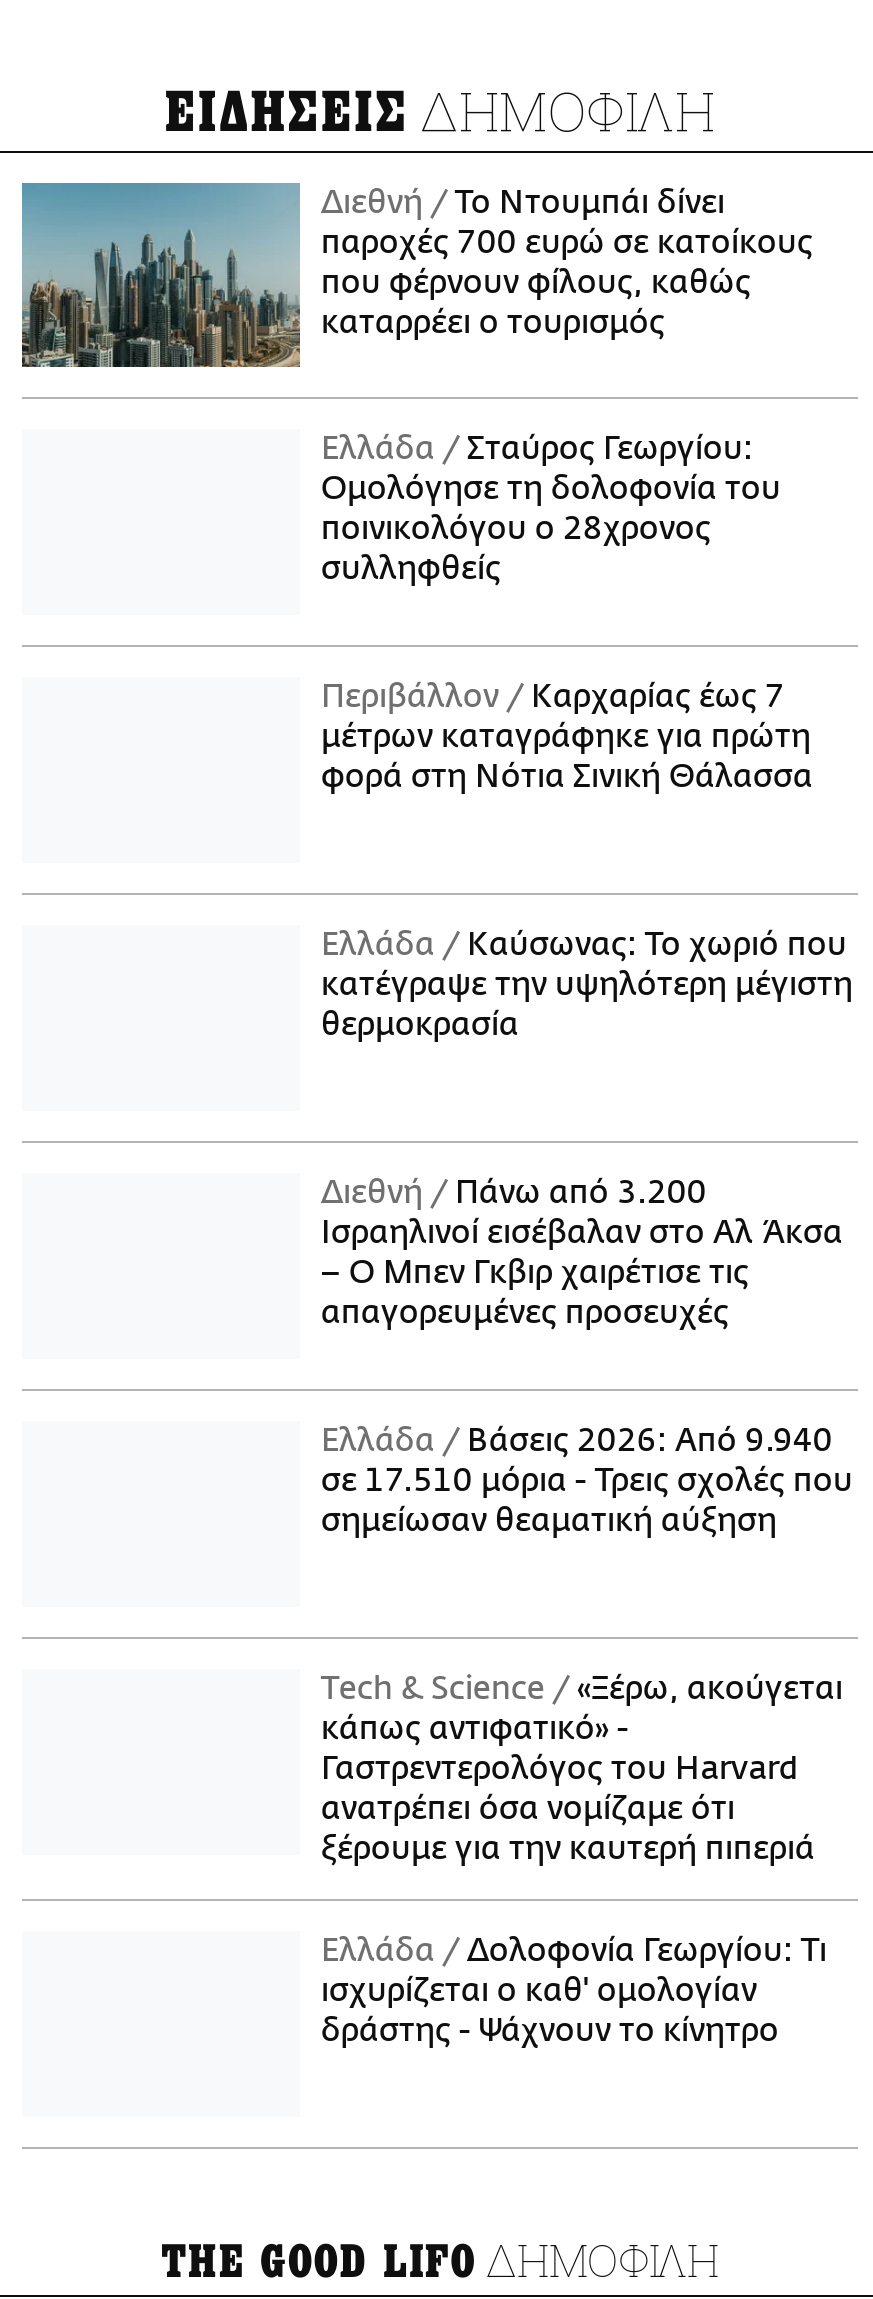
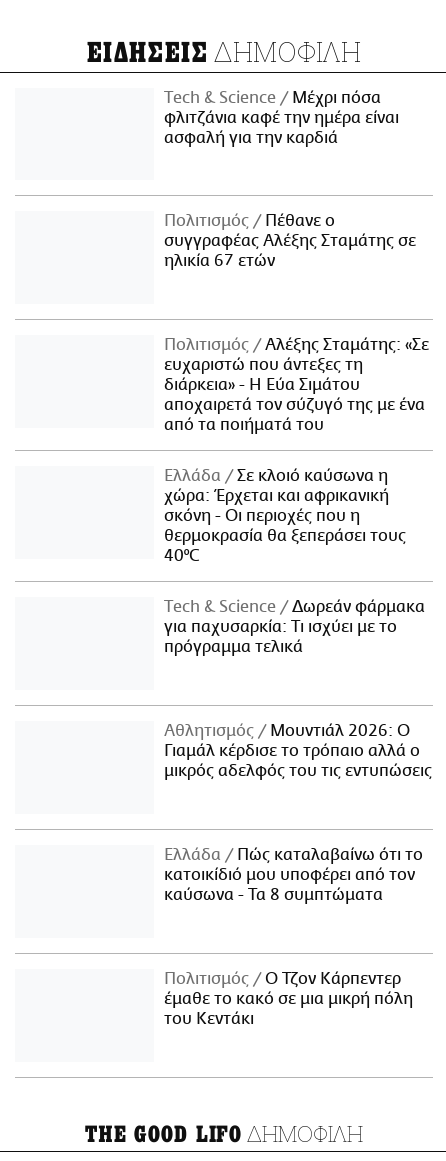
- [image]

- Διεθνή Το Ντουμπάι δίνει
- παροχές 700 ευρώ σε κατοίκους
- που φέρνουν φίλους, καθώς
- καταρρέει ο τουρισμός
+ Τech & Science Μέχρι πόσα
+ φλιτζάνια καφέ την ημέρα είναι
+ ασφαλή για την καρδιά

- Ελλάδα Σταύρος Γεωργίου:
- Ομολόγησε τη δολοφονία του
- ποινικολόγου ο 28χρονος
- συλληφθείς
+ Πολιτισμός Πέθανε ο
+ συγγραφέας Αλέξης Σταμάτης σε
+ ηλικία 67 ετών

- Περιβάλλον Καρχαρίας έως 7
- μέτρων καταγράφηκε για πρώτη
- φορά στη Νότια Σινική Θάλασσα
+ Πολιτισμός Αλέξης Σταμάτης: «Σε
+ ευχαριστώ που άντεξες τη
+ διάρκεια» - Η Εύα Σιμάτου
+ αποχαιρετά τον σύζυγό της με ένα
+ από τα ποιήματά του

- Ελλάδα Καύσωνας: Το χωριό που
- κατέγραψε την υψηλότερη μέγιστη
- θερμοκρασία
+ Ελλάδα Σε κλοιό καύσωνα η
+ χώρα: Έρχεται και αφρικανική
+ σκόνη - Οι περιοχές που η
+ θερμοκρασία θα ξεπεράσει τους
+ 40°C

- Διεθνή Πάνω από 3.200
- Ισραηλινοί εισέβαλαν στο Αλ Άκσα
- – Ο Μπεν Γκβιρ χαιρέτισε τις
- απαγορευμένες προσευχές
+ Τech & Science Δωρεάν φάρμακα
+ για παχυσαρκία: Τι ισχύει με το
+ πρόγραμμα τελικά

- Ελλάδα Βάσεις 2026: Από 9.940
- σε 17.510 μόρια - Τρεις σχολές που
- σημείωσαν θεαματική αύξηση
+ Αθλητισμός Μουντιάλ 2026: Ο
+ Γιαμάλ κέρδισε το τρόπαιο αλλά ο
+ μικρός αδελφός του τις εντυπώσεις

- Τech & Science «Ξέρω, ακούγεται
- κάπως αντιφατικό» -
- Γαστρεντερολόγος του Harvard
- ανατρέπει όσα νομίζαμε ότι
- ξέρουμε για την καυτερή πιπεριά
+ Ελλάδα Πώς καταλαβαίνω ότι το
+ κατοικίδιό μου υποφέρει από τον
+ καύσωνα - Τα 8 συμπτώματα

- Ελλάδα Δολοφονία Γεωργίου: Τι
- ισχυρίζεται ο καθ' ομολογίαν
- δράστης - Ψάχνουν το κίνητρο
+ Πολιτισμός Ο Τζον Κάρπεντερ
+ έμαθε το κακό σε μια μικρή πόλη
+ του Κεντάκι
